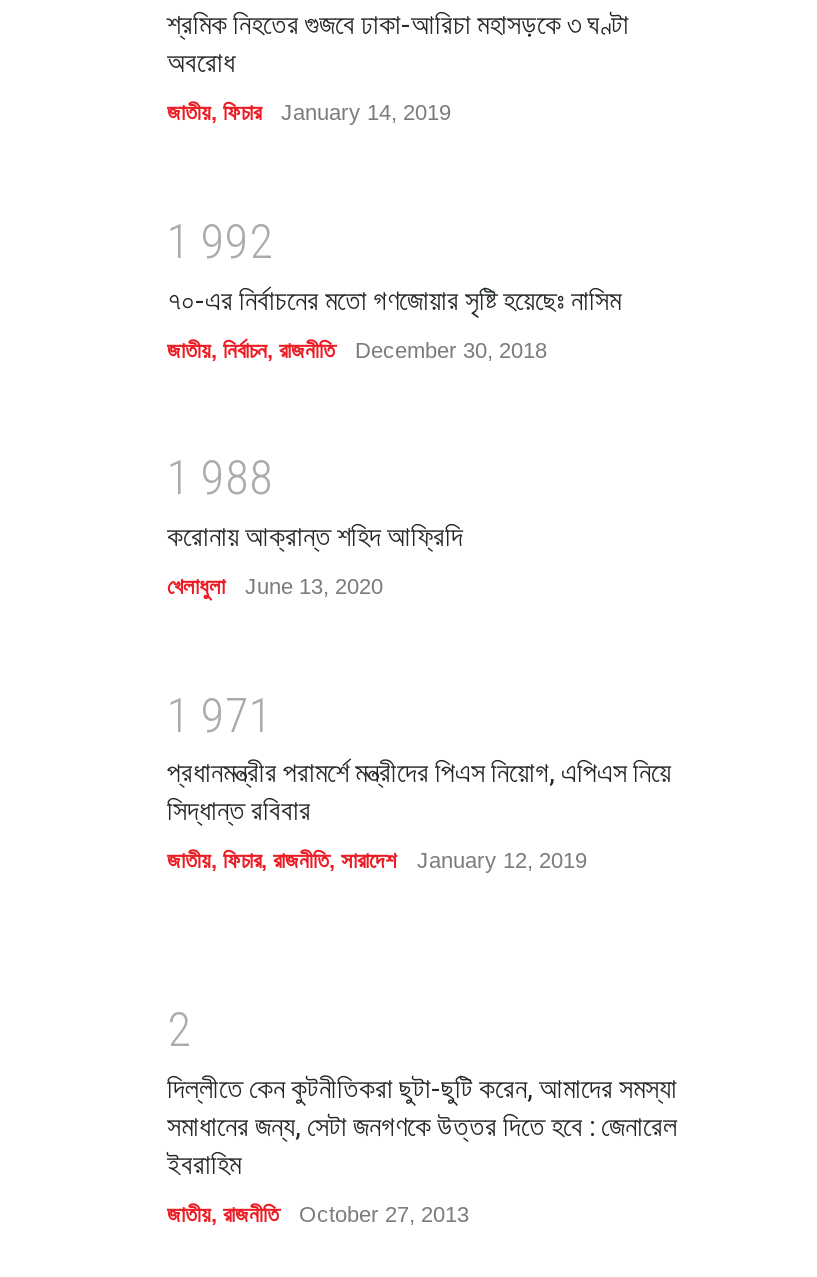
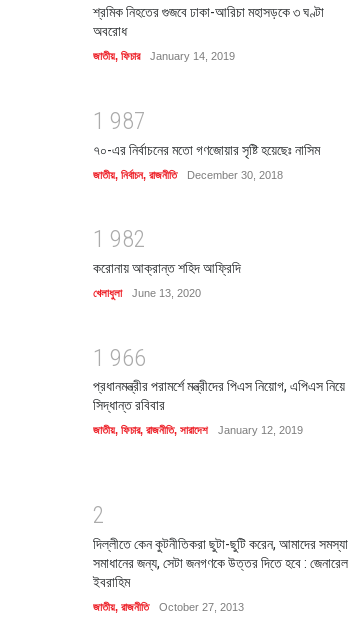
- 1 992
+ 1 987

- 1 988
+ 1 982

- 1 971
+ 1 966
